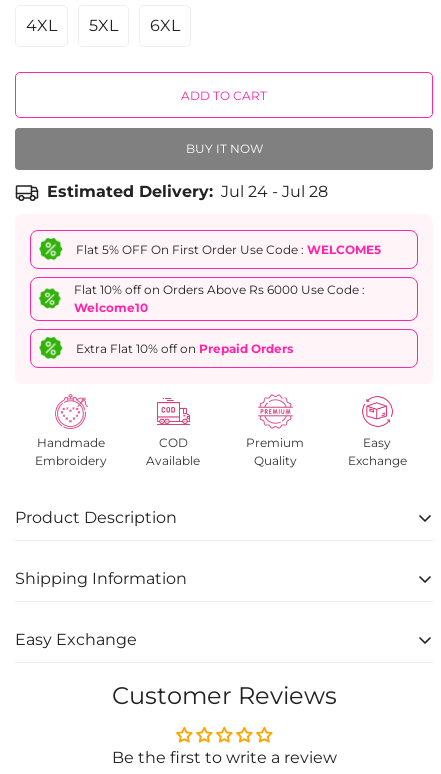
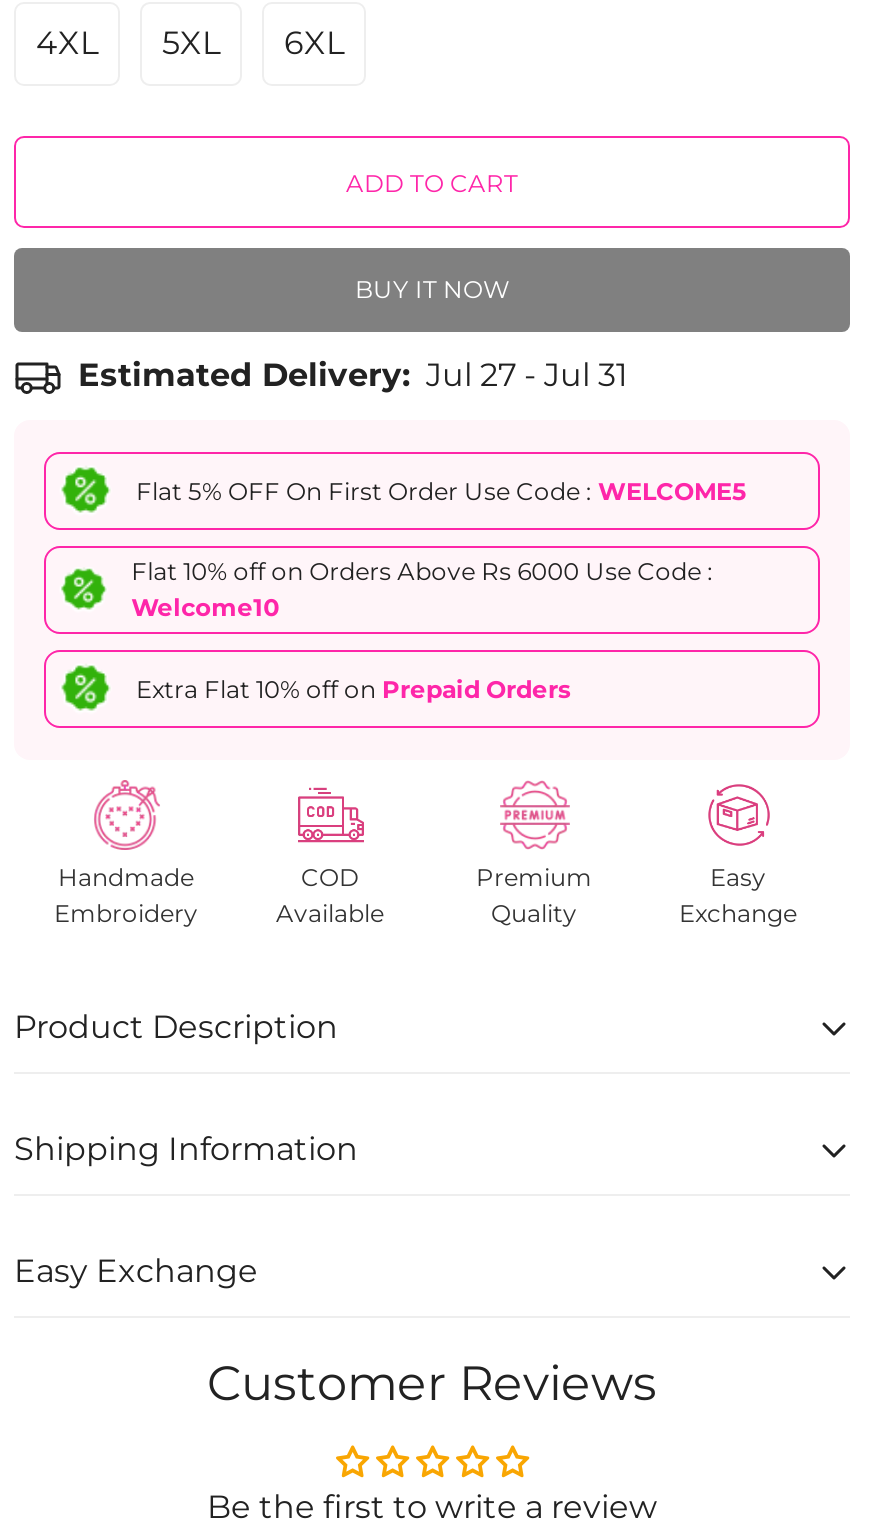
- Estimated Delivery: Jul 24 - Jul 28
+ Estimated Delivery: Jul 27 - Jul 31
